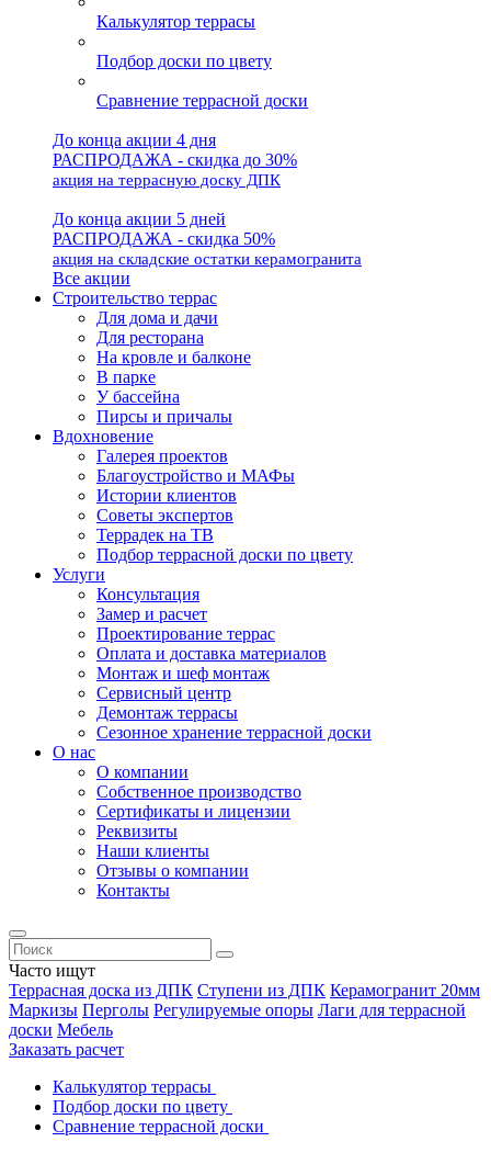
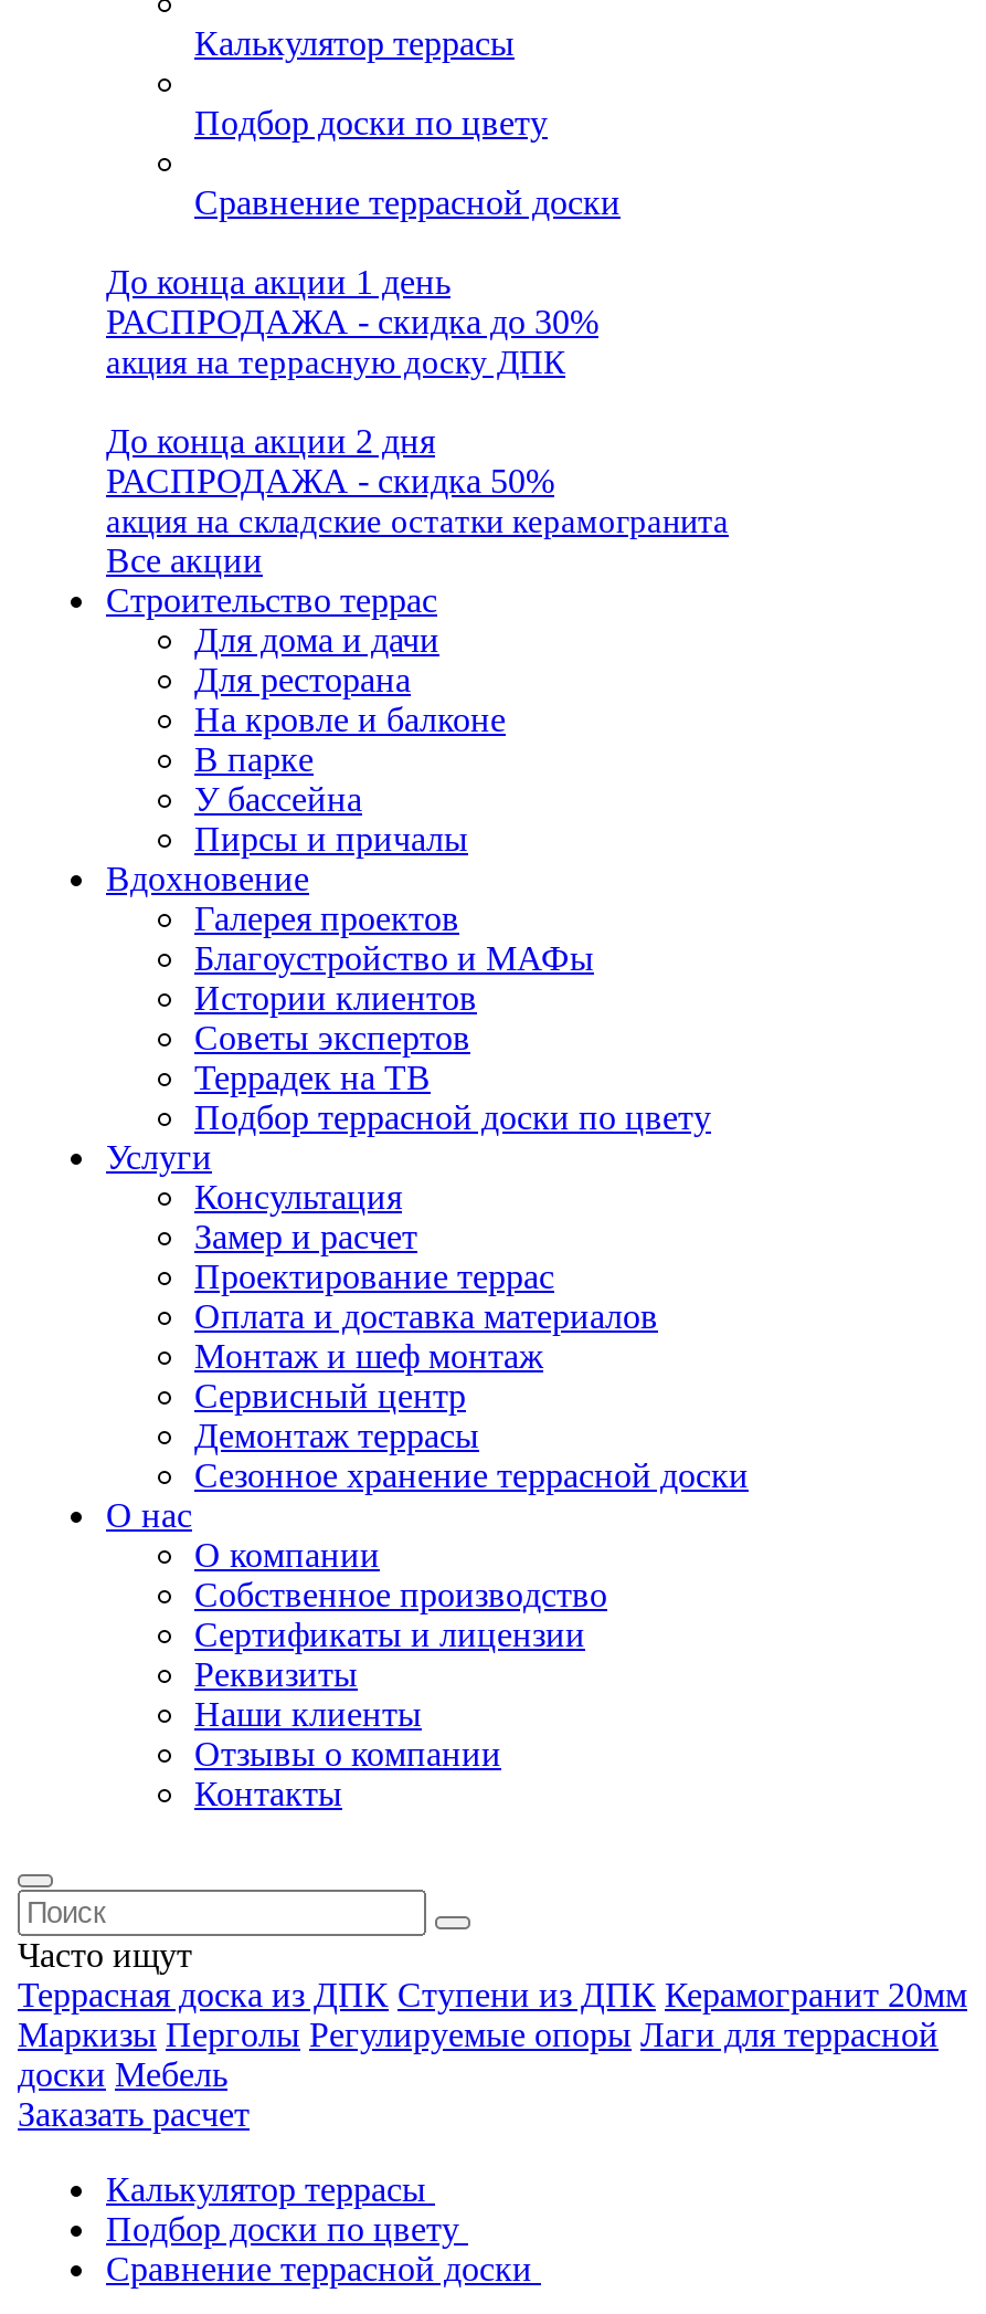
- До конца акции 4 дня
+ До конца акции 1 день

- До конца акции 5 дней
+ До конца акции 2 дня
